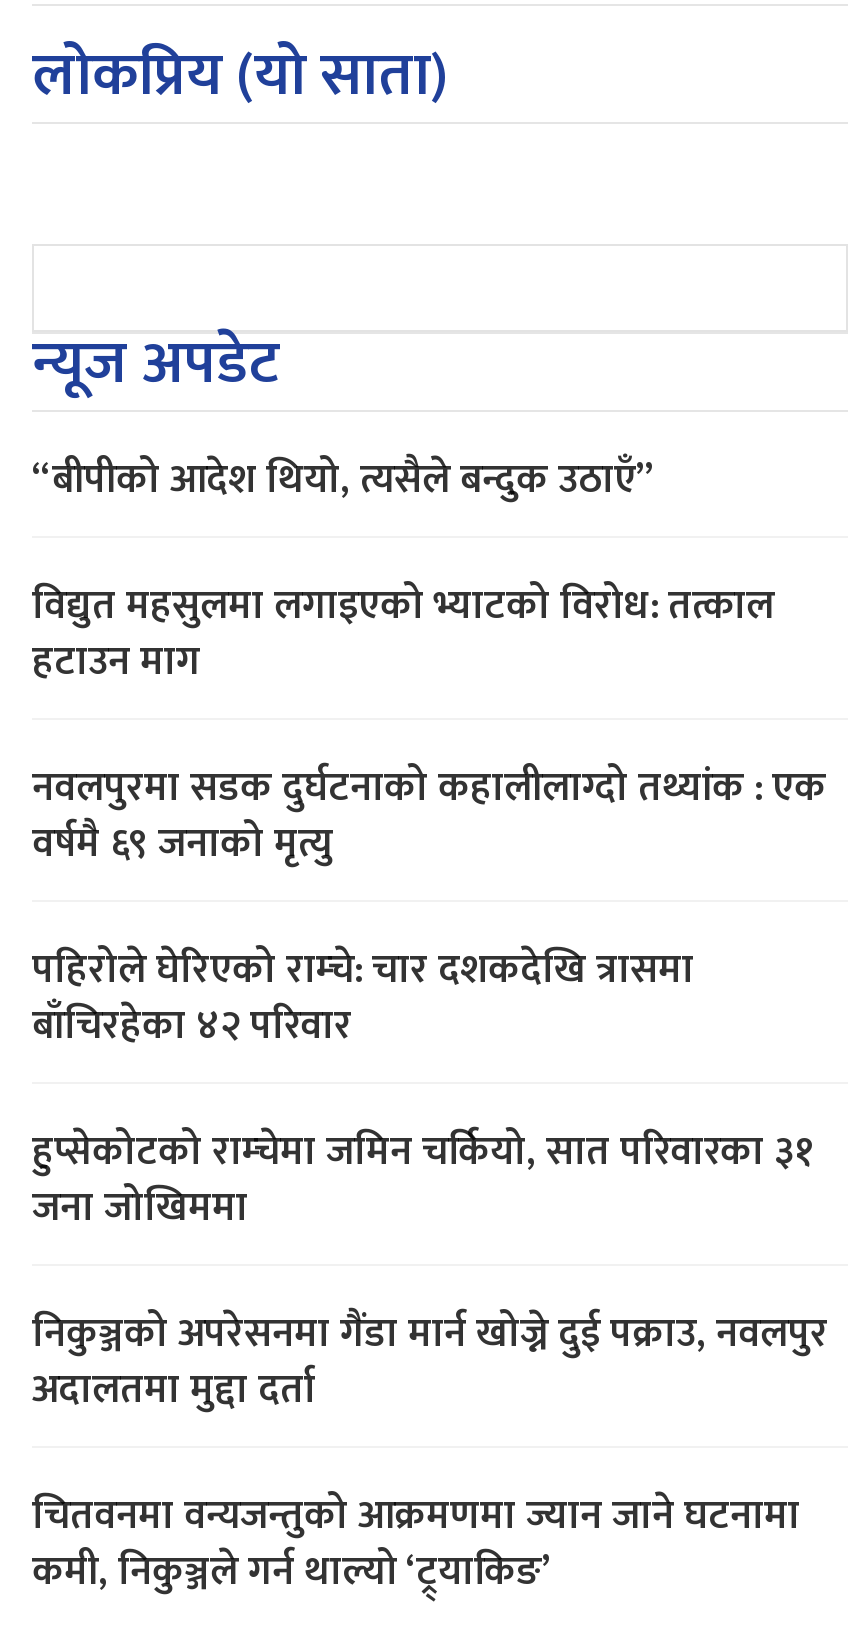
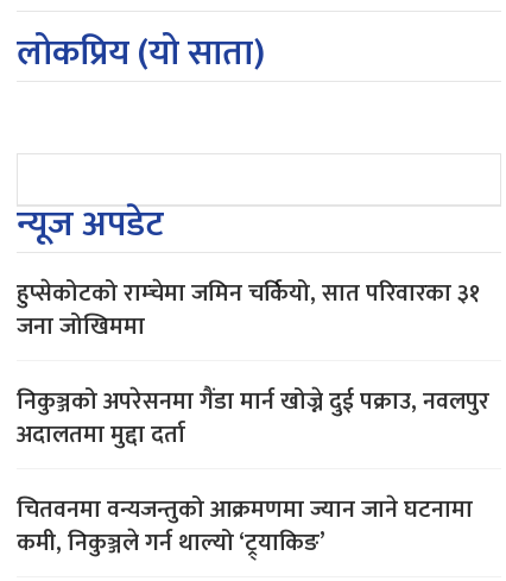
- “बीपीको आदेश थियो, त्यसैले बन्दुक उठाएँ”
- विद्युत महसुलमा लगाइएको भ्याटको विरोध: तत्काल
- हटाउन माग
- नवलपुरमा सडक दुर्घटनाको कहालीलाग्दो तथ्यांक : एक
- वर्षमै ६९ जनाको मृत्यु
- पहिरोले घेरिएको राम्चे: चार दशकदेखि त्रासमा
- बाँचिरहेका ४२ परिवार
